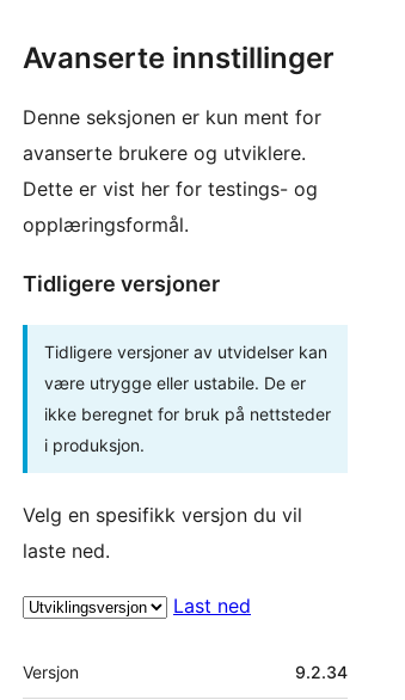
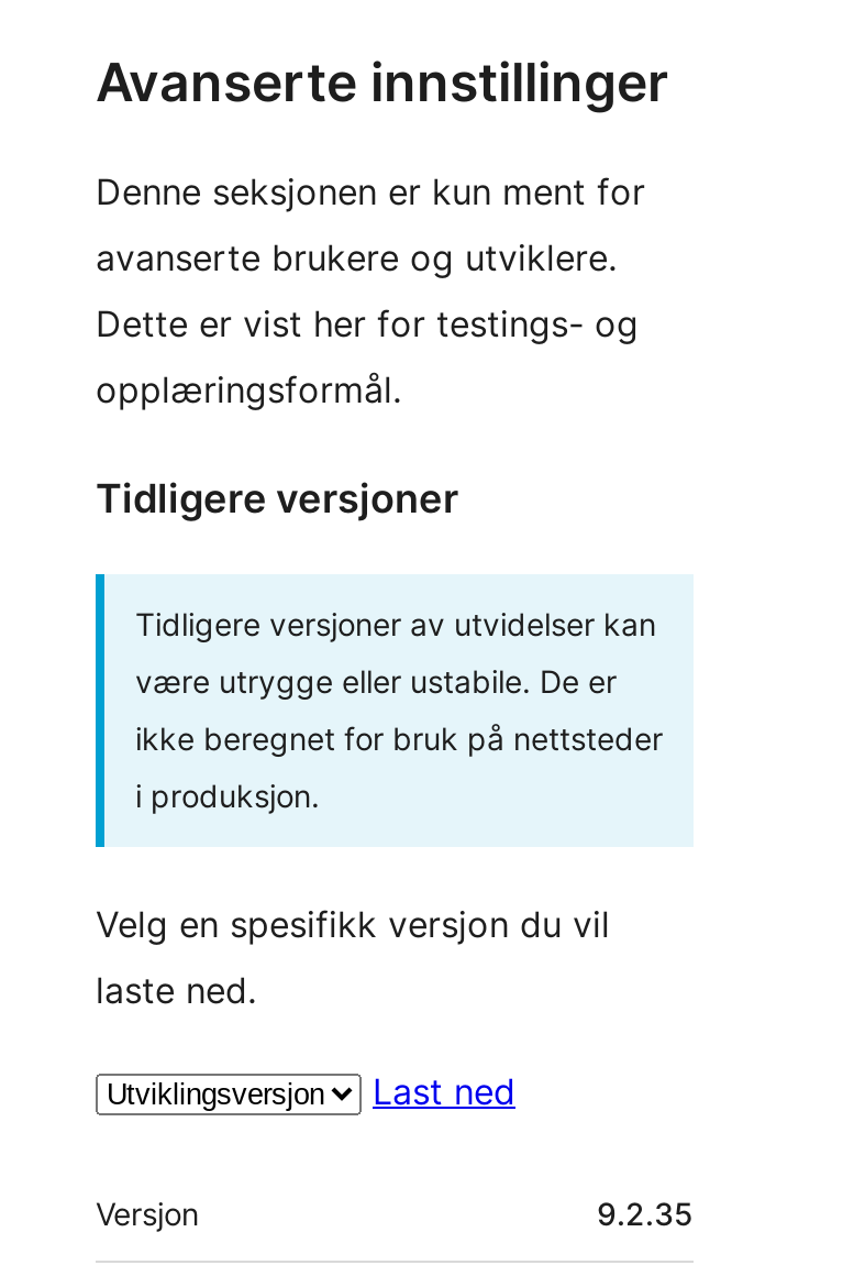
- 9.2.34
+ 9.2.35
